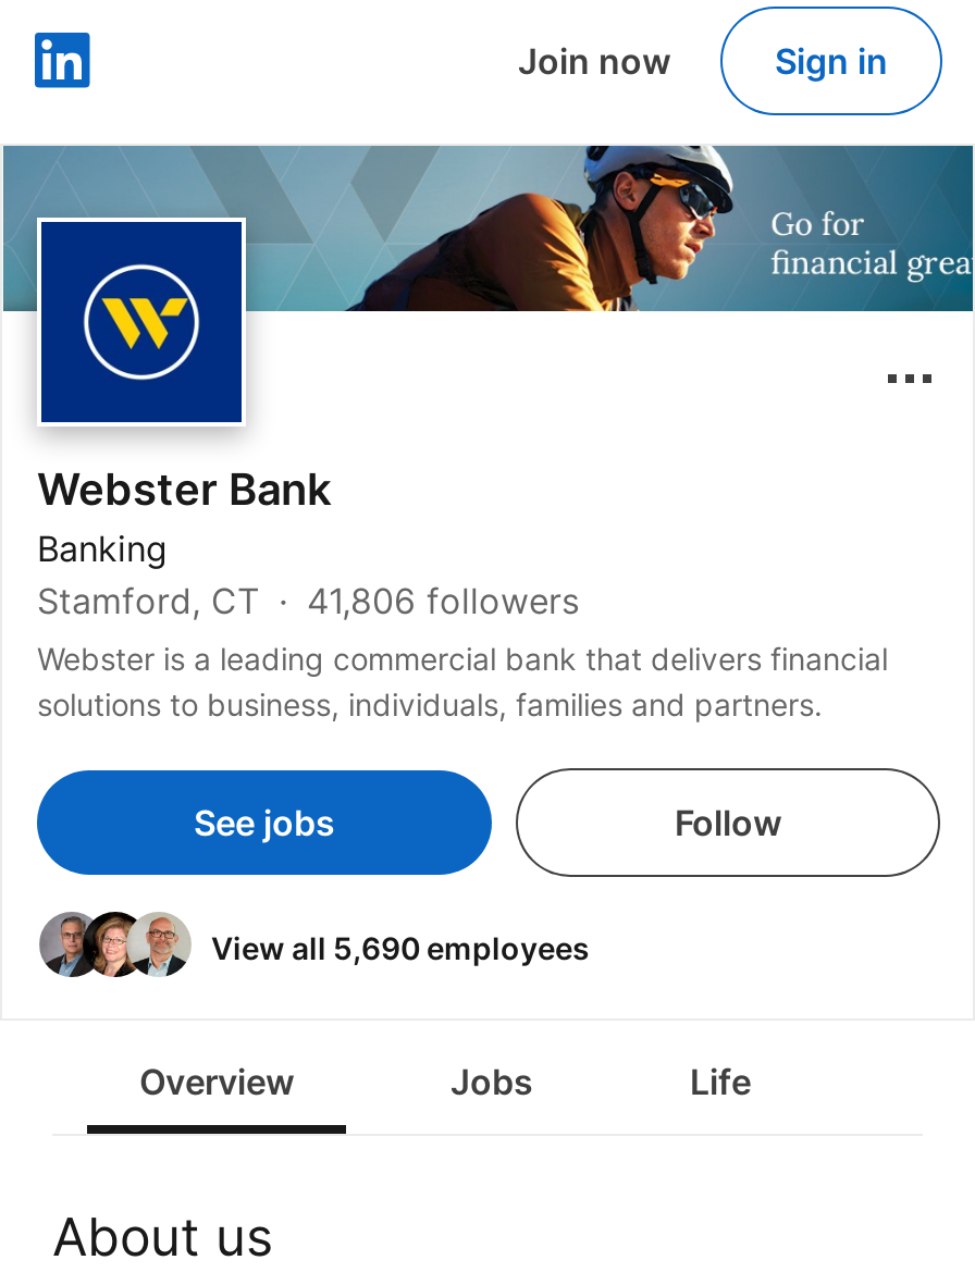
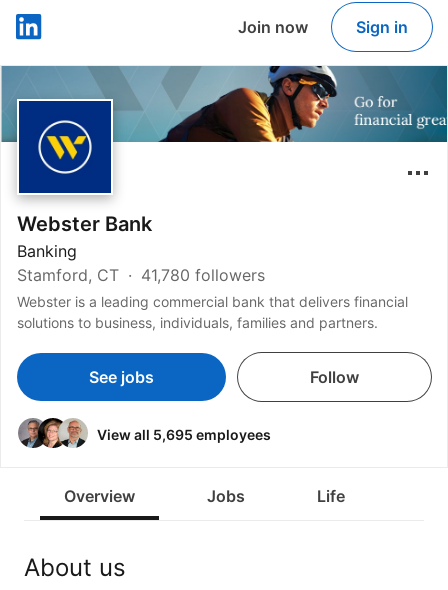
- Stamford, CT 41,806 followers
+ Stamford, CT 41,780 followers

- View all 5,690 employees
+ View all 5,695 employees
